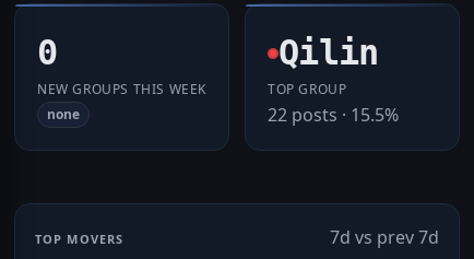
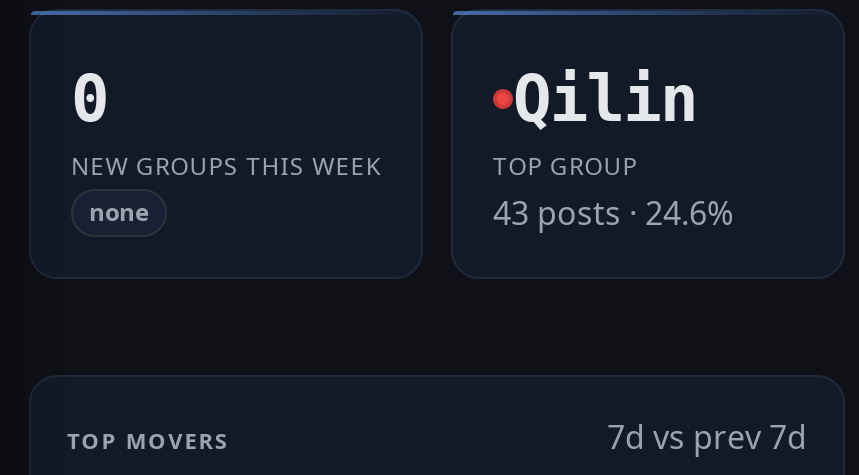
- 22 posts · 15.5%
+ 43 posts · 24.6%
